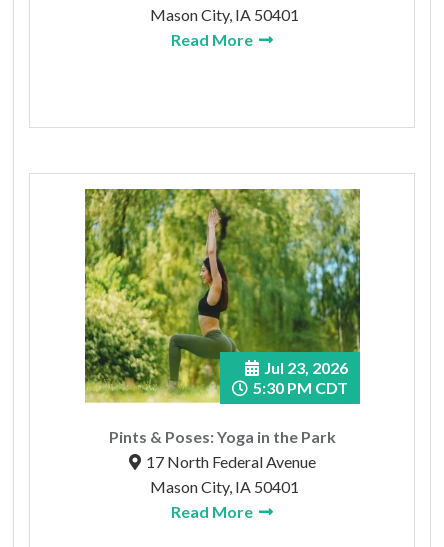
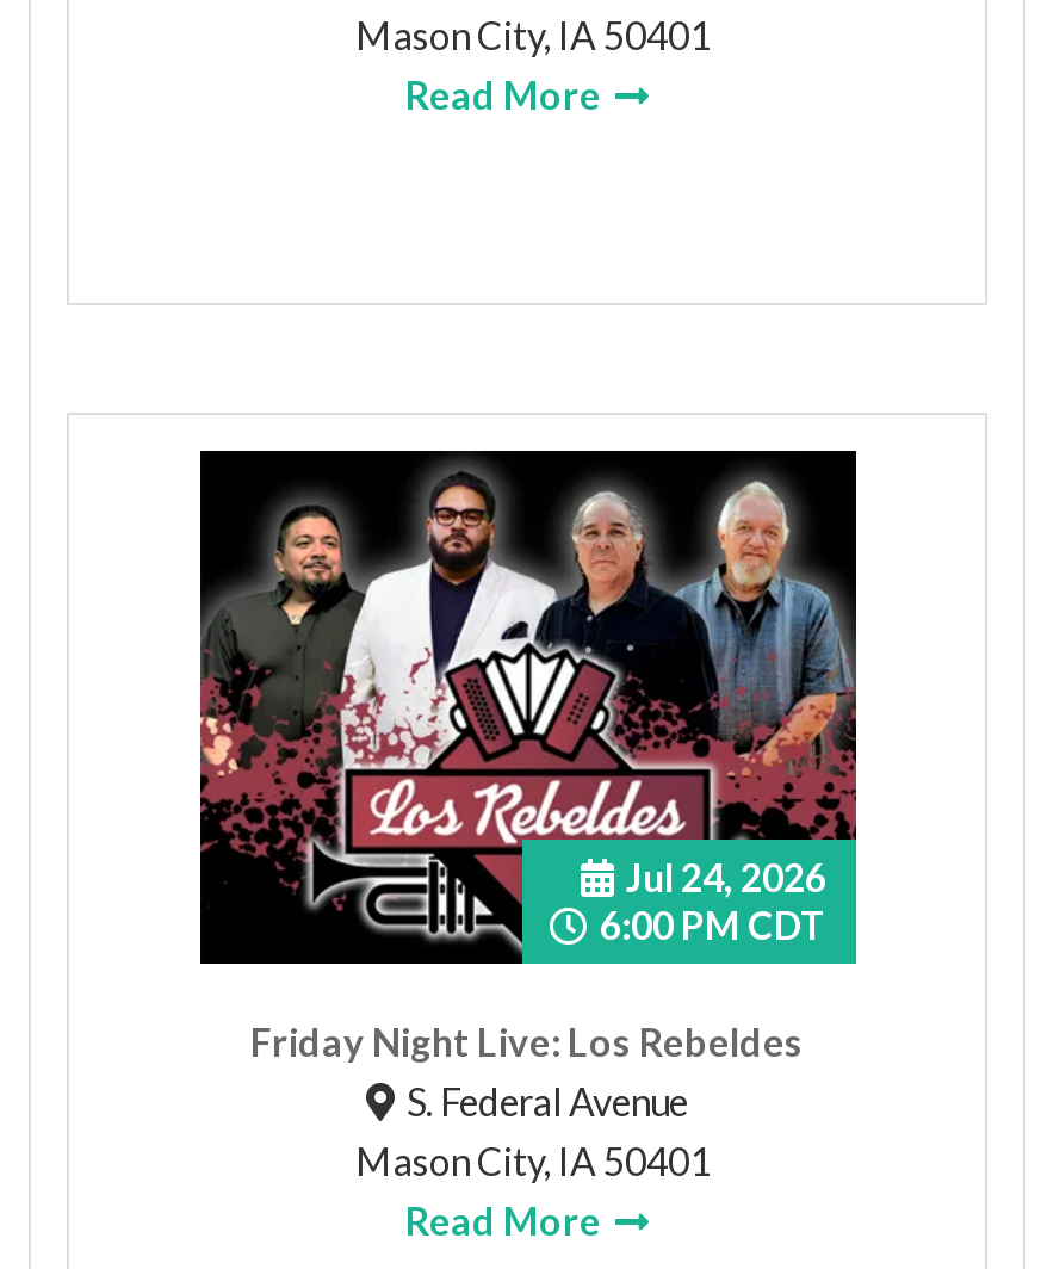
- [image]
- Jul 23, 2026
- 5:30 PM CDT
+ [image]
+ Jul 24, 2026
+ 6:00 PM CDT

- Pints & Poses: Yoga in the Park
+ Friday Night Live: Los Rebeldes

- 17 North Federal Avenue
+ S. Federal Avenue
